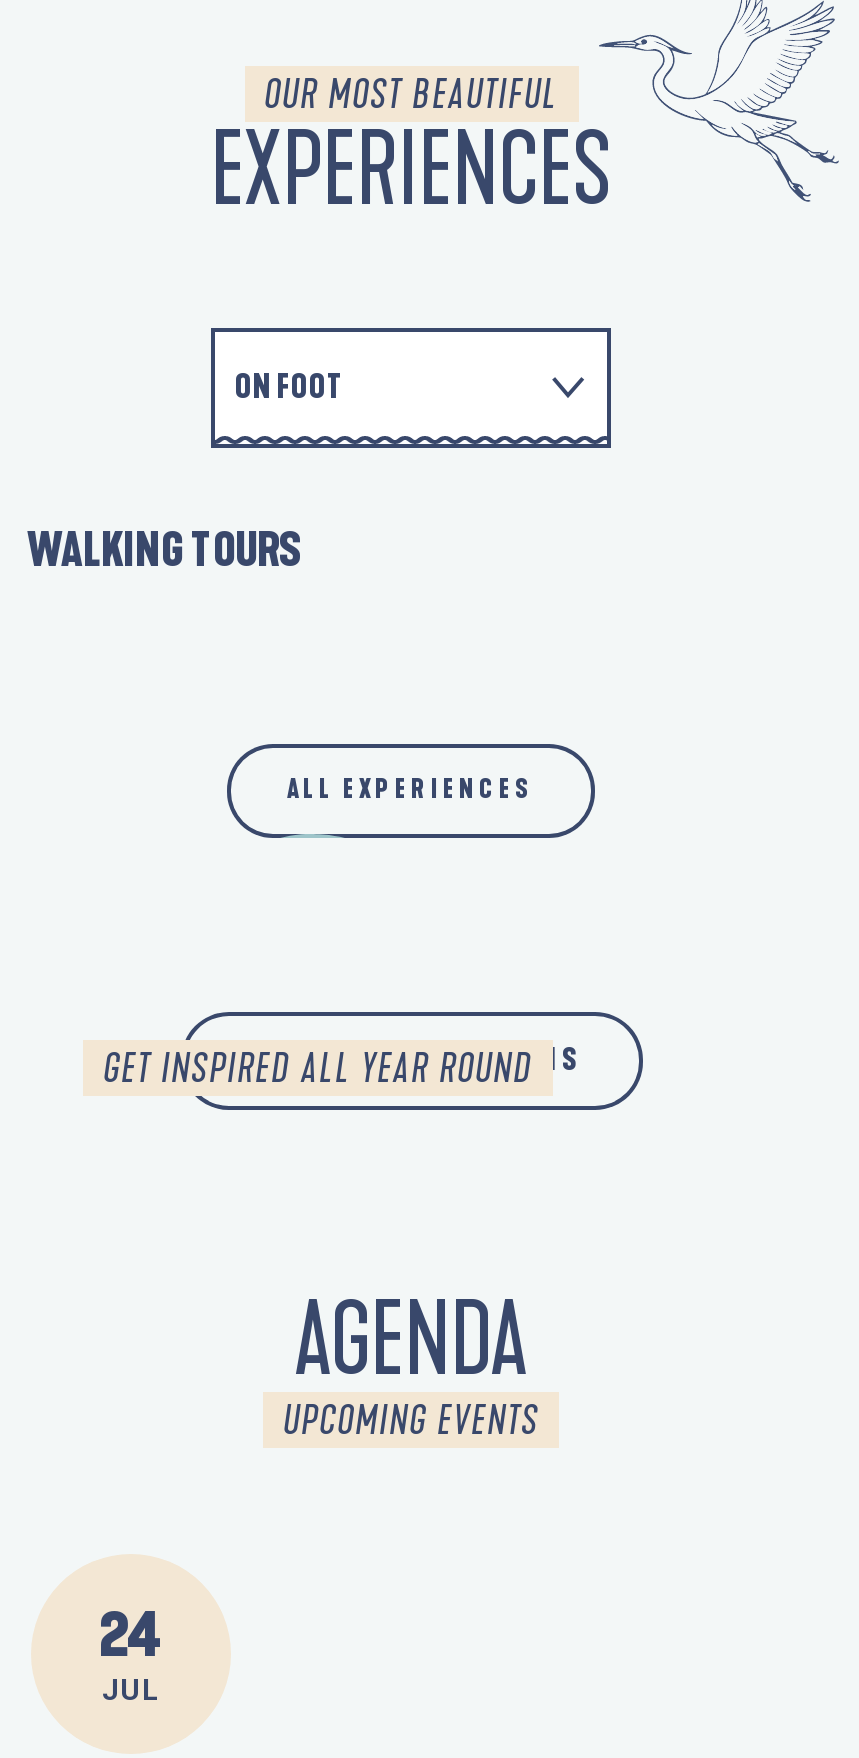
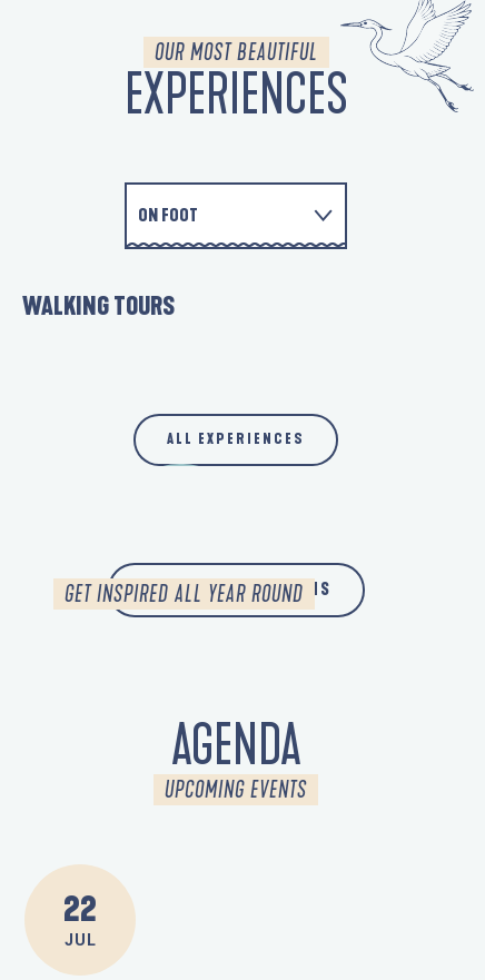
- 24
+ 22
